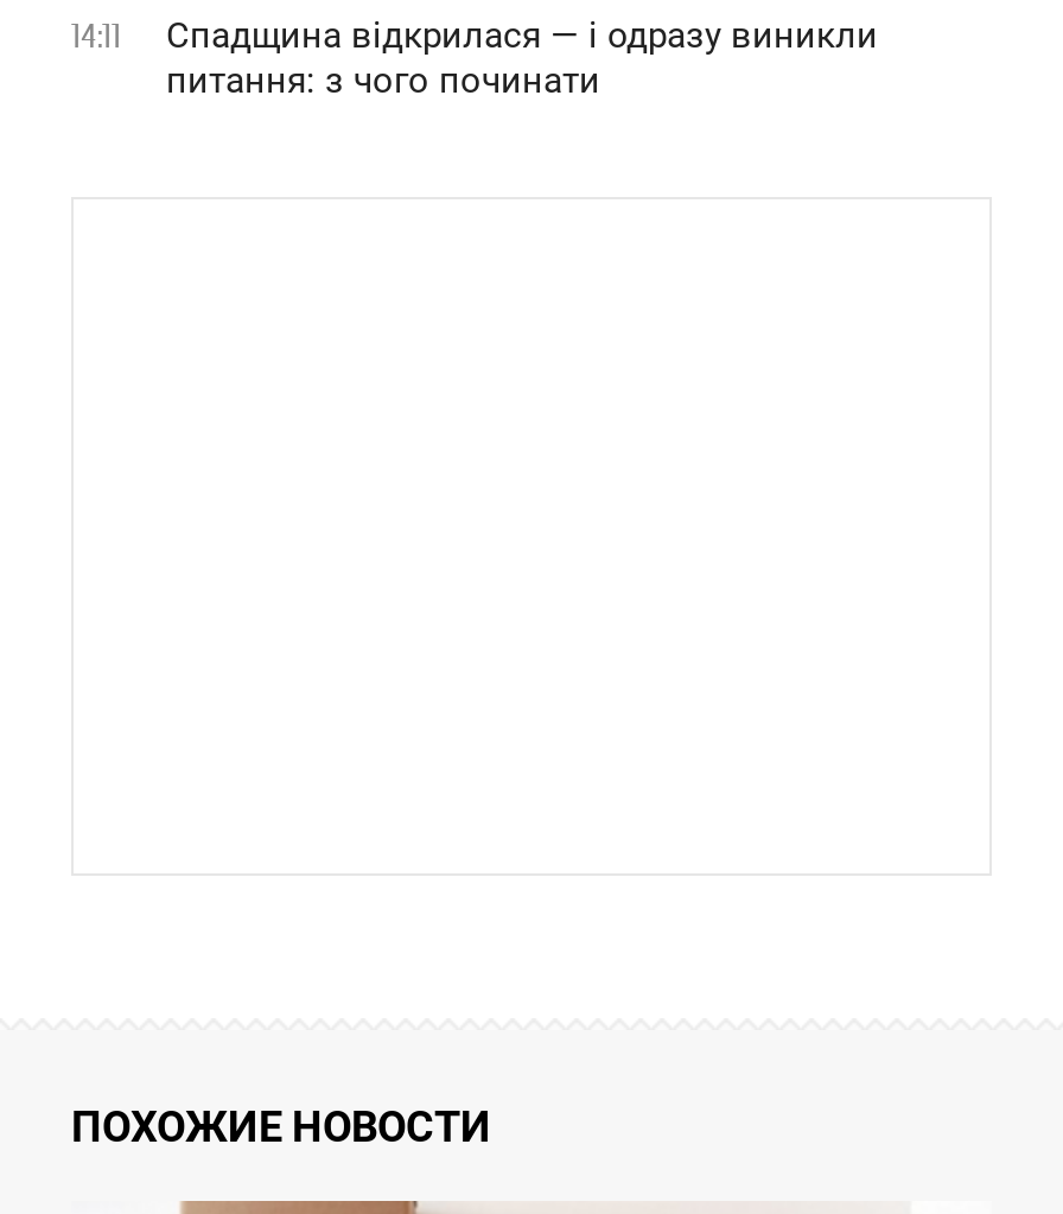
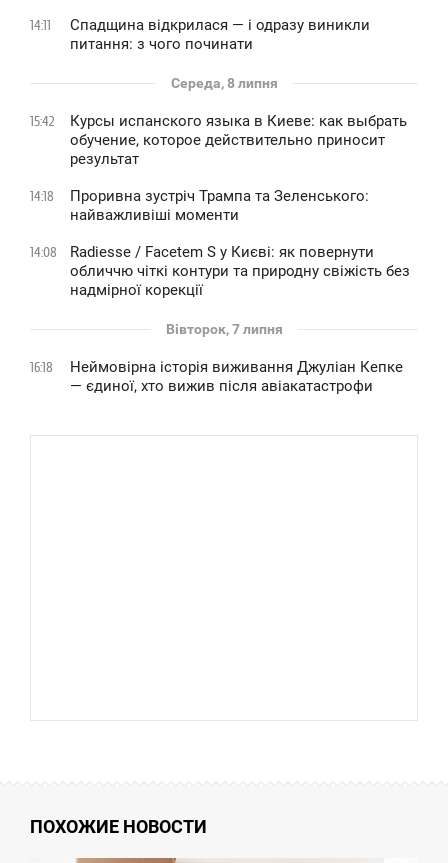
+ Середа, 8 липня
+ 15:42
+ Курсы испанского языка в Киеве: как выбрать
+ обучение, которое действительно приносит
+ результат
+ 14:18
+ Проривна зустріч Трампа та Зеленського:
+ найважливіші моменти
+ 14:08
+ Radiesse / Facetem S у Києві: як повернути
+ обличчю чіткі контури та природну свіжість без
+ надмірної корекції
+ Вівторок, 7 липня
+ 16:18
+ Неймовірна історія виживання Джуліан Кепке
+ — єдиної, хто вижив після авіакатастрофи
